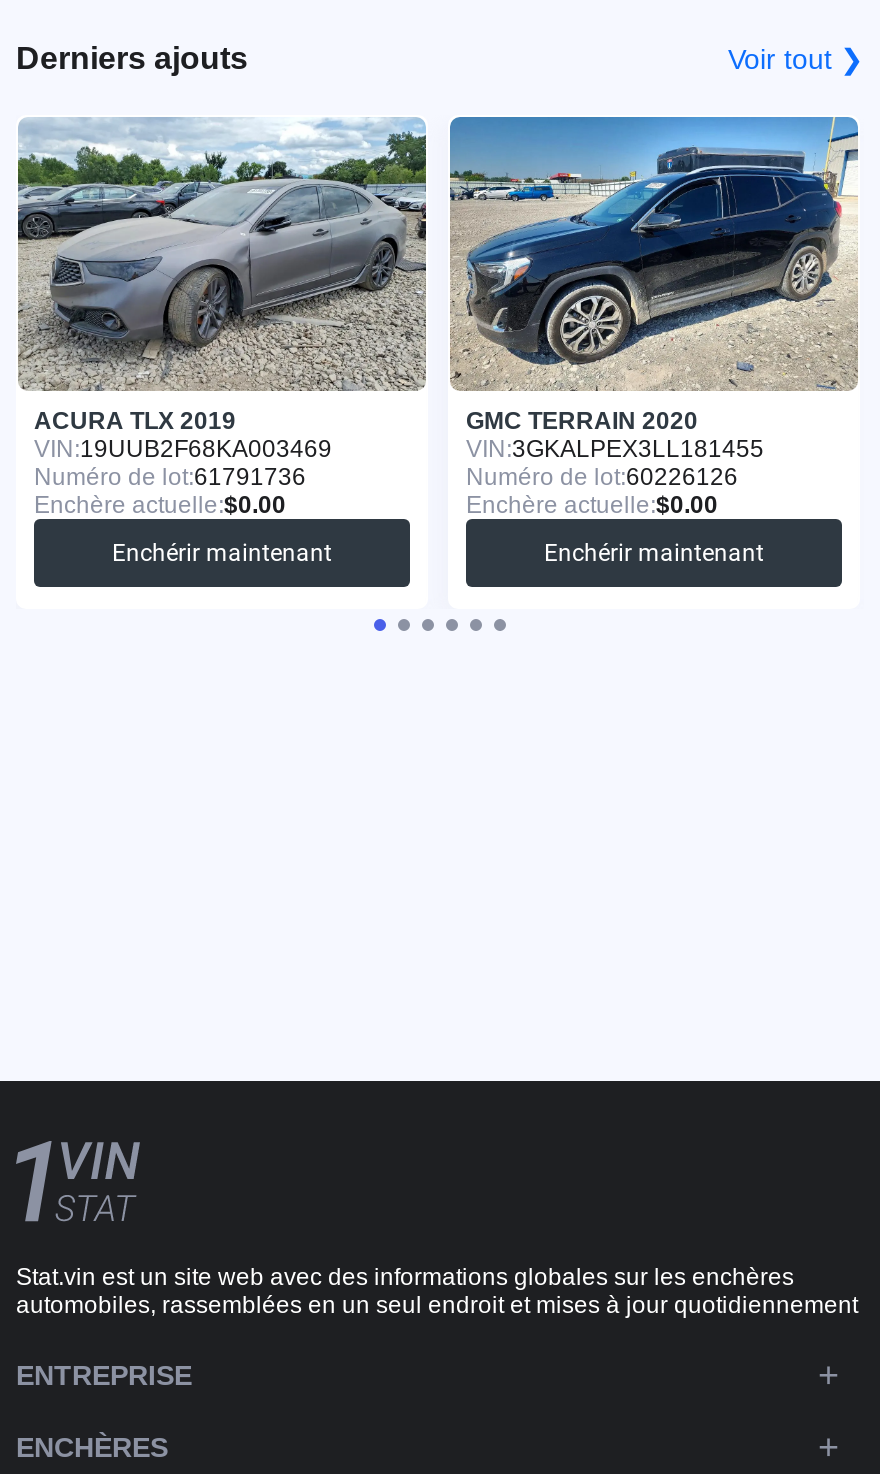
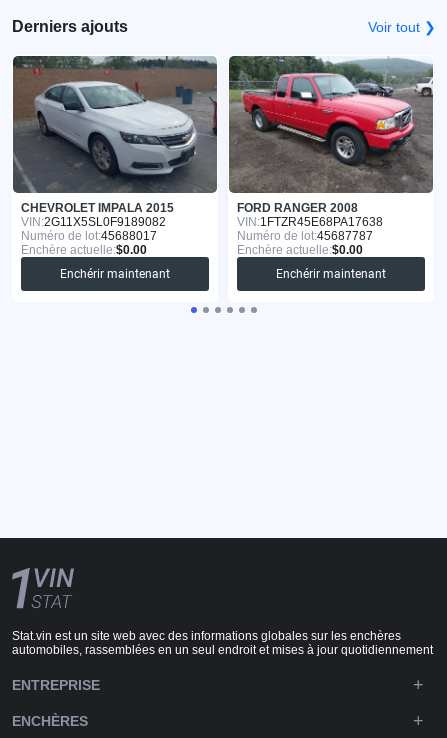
- [image]
- ACURA TLX 2019
- VIN: 19UUB2F68KA003469
- Numéro de lot:61791736
+ [image]
+ CHEVROLET IMPALA 2015
+ VIN: 2G11X5SL0F9189082
+ Numéro de lot:45688017

- [image]
- GMC TERRAIN 2020
- VIN: 3GKALPEX3LL181455
- Numéro de lot:60226126
+ [image]
+ FORD RANGER 2008
+ VIN: 1FTZR45E68PA17638
+ Numéro de lot:45687787
